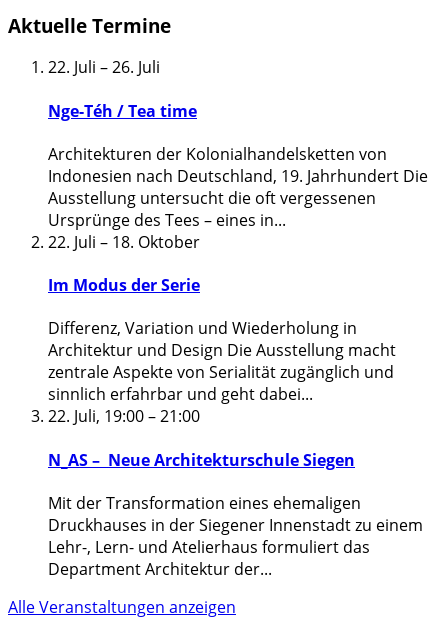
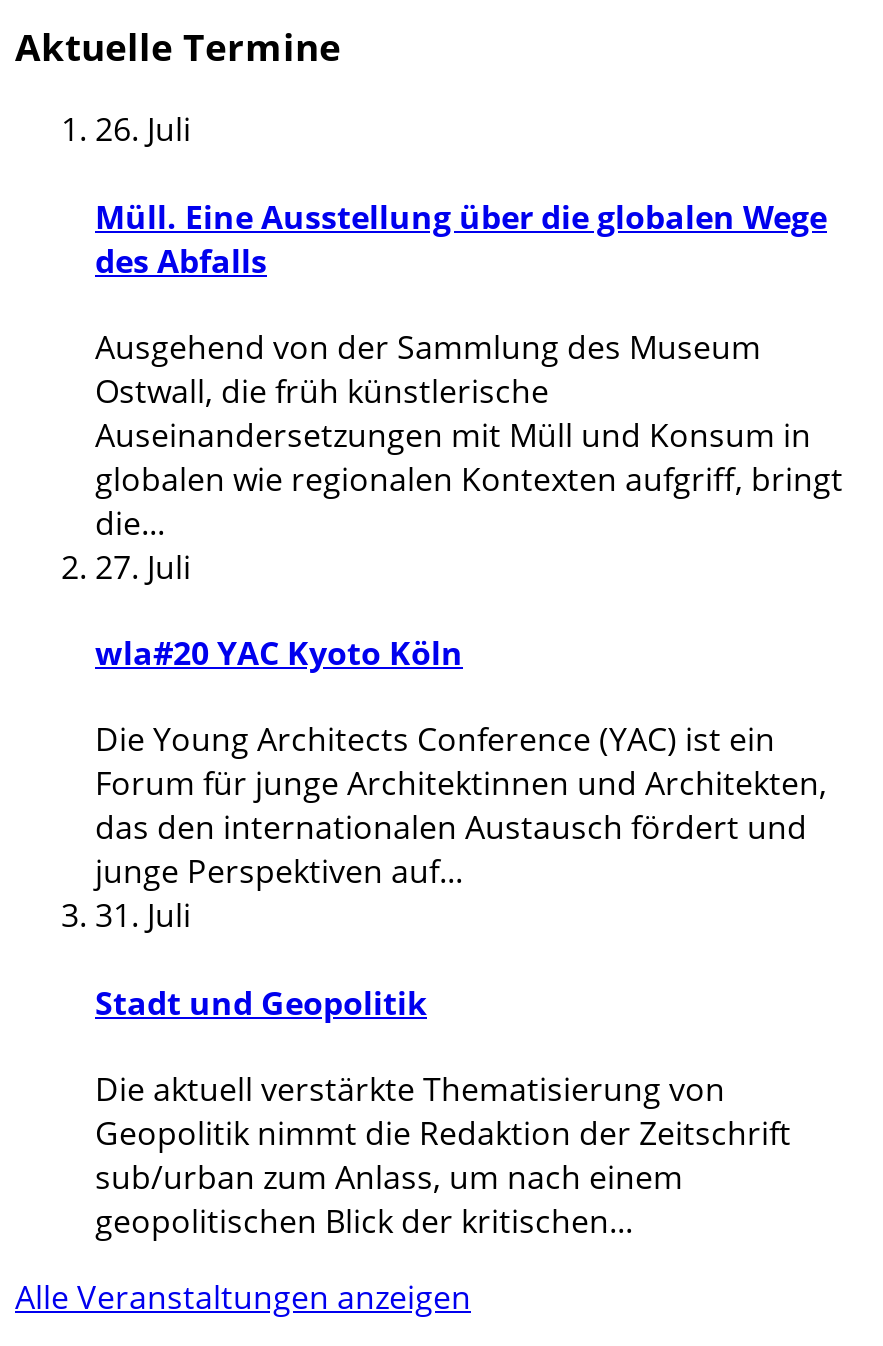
- 22. Juli – 26. Juli
+ 26. Juli

- Nge-Téh / Tea time
+ Müll. Eine Ausstellung über die globalen Wege
+ des Abfalls

- Architekturen der Kolonialhandelsketten von
- Indonesien nach Deutschland, 19. Jahrhundert Die
- Ausstellung untersucht die oft vergessenen
- Ursprünge des Tees – eines in...
- 22. Juli – 18. Oktober
+ Ausgehend von der Sammlung des Museum
+ Ostwall, die früh künstlerische
+ Auseinandersetzungen mit Müll und Konsum in
+ globalen wie regionalen Kontexten aufgriff, bringt
+ die...
+ 27. Juli

- Im Modus der Serie
+ wla#20 YAC Kyoto Köln

- Differenz, Variation und Wiederholung in
- Architektur und Design Die Ausstellung macht
- zentrale Aspekte von Serialität zugänglich und
- sinnlich erfahrbar und geht dabei...
- 22. Juli, 19:00 – 21:00
+ Die Young Architects Conference (YAC) ist ein
+ Forum für junge Architektinnen und Architekten,
+ das den internationalen Austausch fördert und
+ junge Perspektiven auf...
+ 31. Juli

- N_AS – Neue Architekturschule Siegen
+ Stadt und Geopolitik

- Mit der Transformation eines ehemaligen
- Druckhauses in der Siegener Innenstadt zu einem
- Lehr-, Lern- und Atelierhaus formuliert das
- Department Architektur der...
+ Die aktuell verstärkte Thematisierung von
+ Geopolitik nimmt die Redaktion der Zeitschrift
+ sub/urban zum Anlass, um nach einem
+ geopolitischen Blick der kritischen...
